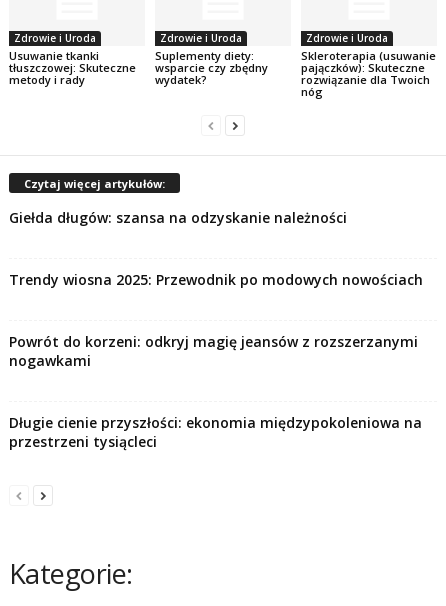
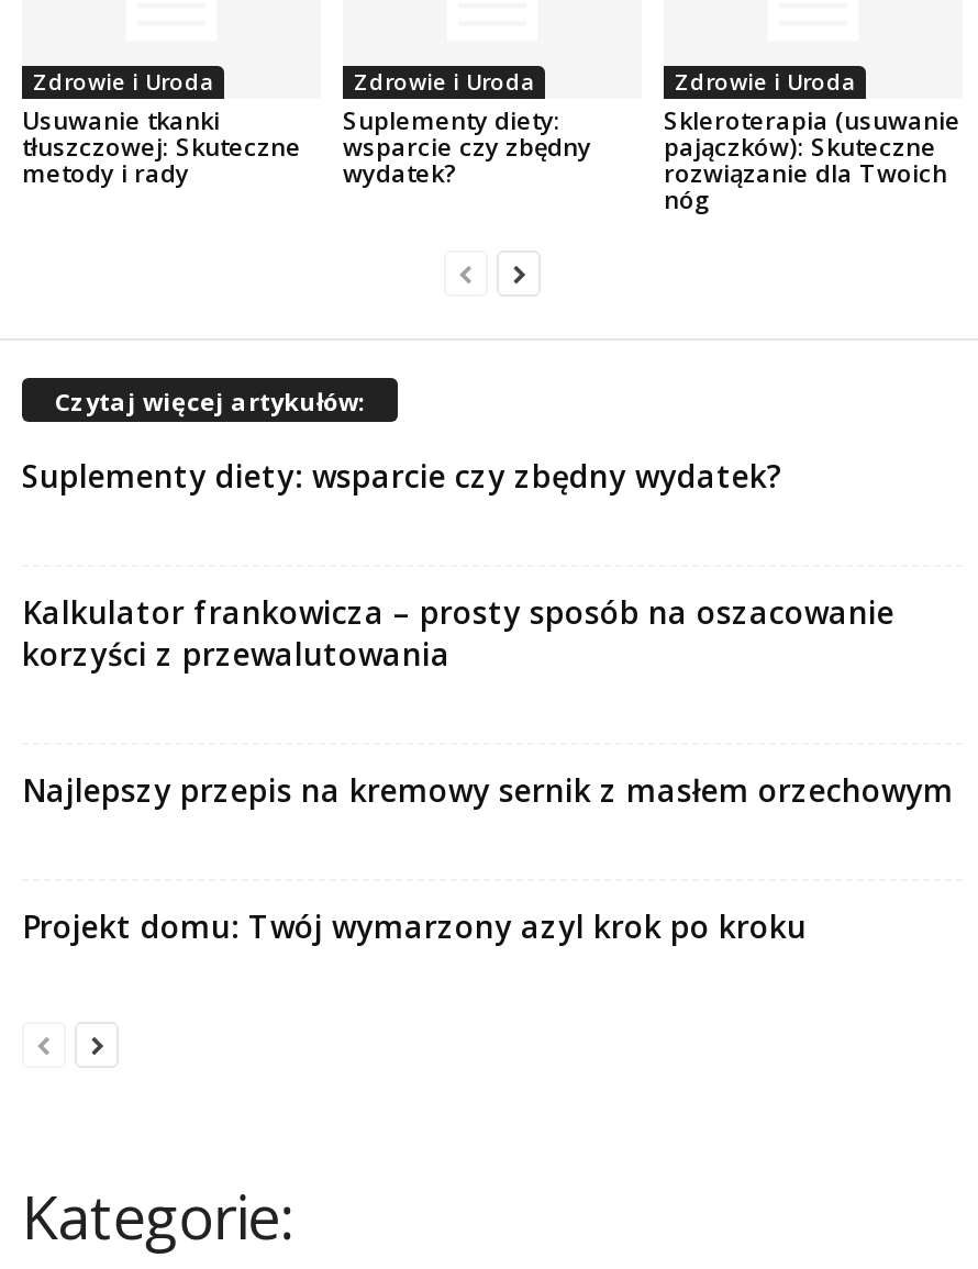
- Giełda długów: szansa na odzyskanie należności
+ Suplementy diety: wsparcie czy zbędny wydatek?

- Trendy wiosna 2025: Przewodnik po modowych nowościach
+ Kalkulator frankowicza – prosty sposób na oszacowanie
+ korzyści z przewalutowania

- Powrót do korzeni: odkryj magię jeansów z rozszerzanymi
- nogawkami
+ Najlepszy przepis na kremowy sernik z masłem orzechowym

- Długie cienie przyszłości: ekonomia międzypokoleniowa na
- przestrzeni tysiącleci
+ Projekt domu: Twój wymarzony azyl krok po kroku
